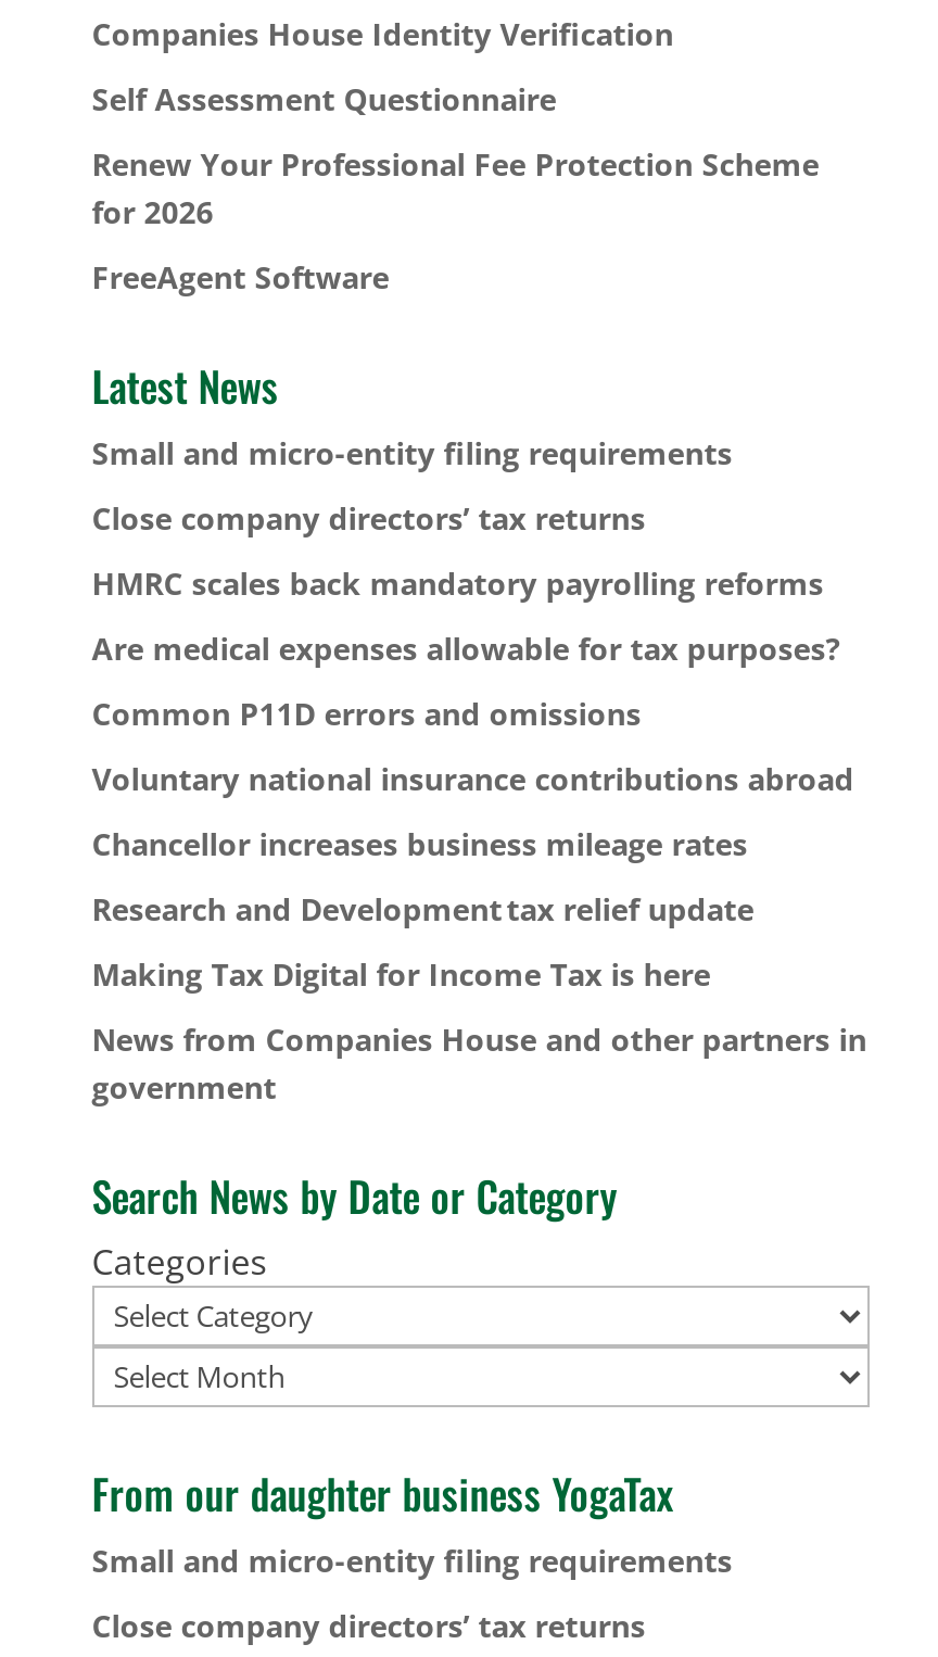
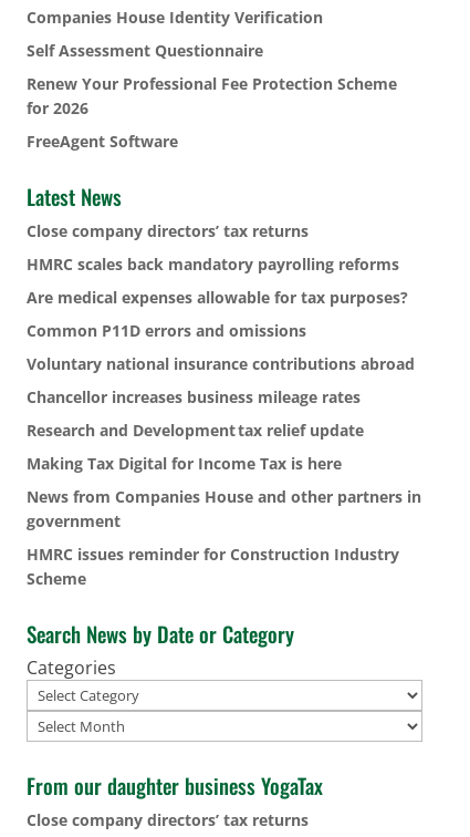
- Small and micro-entity filing requirements

moved up: Close company directors’ tax returns | HMRC scales back mandatory payrolling reforms | Are medical expenses allowable for tax purposes? | ... | News from Companies House and other partners in | government

+ HMRC issues reminder for Construction Industry
+ Scheme

moved down: Search News by Date or Category | Categories | From our daughter business YogaTax

- Small and micro-entity filing requirements
